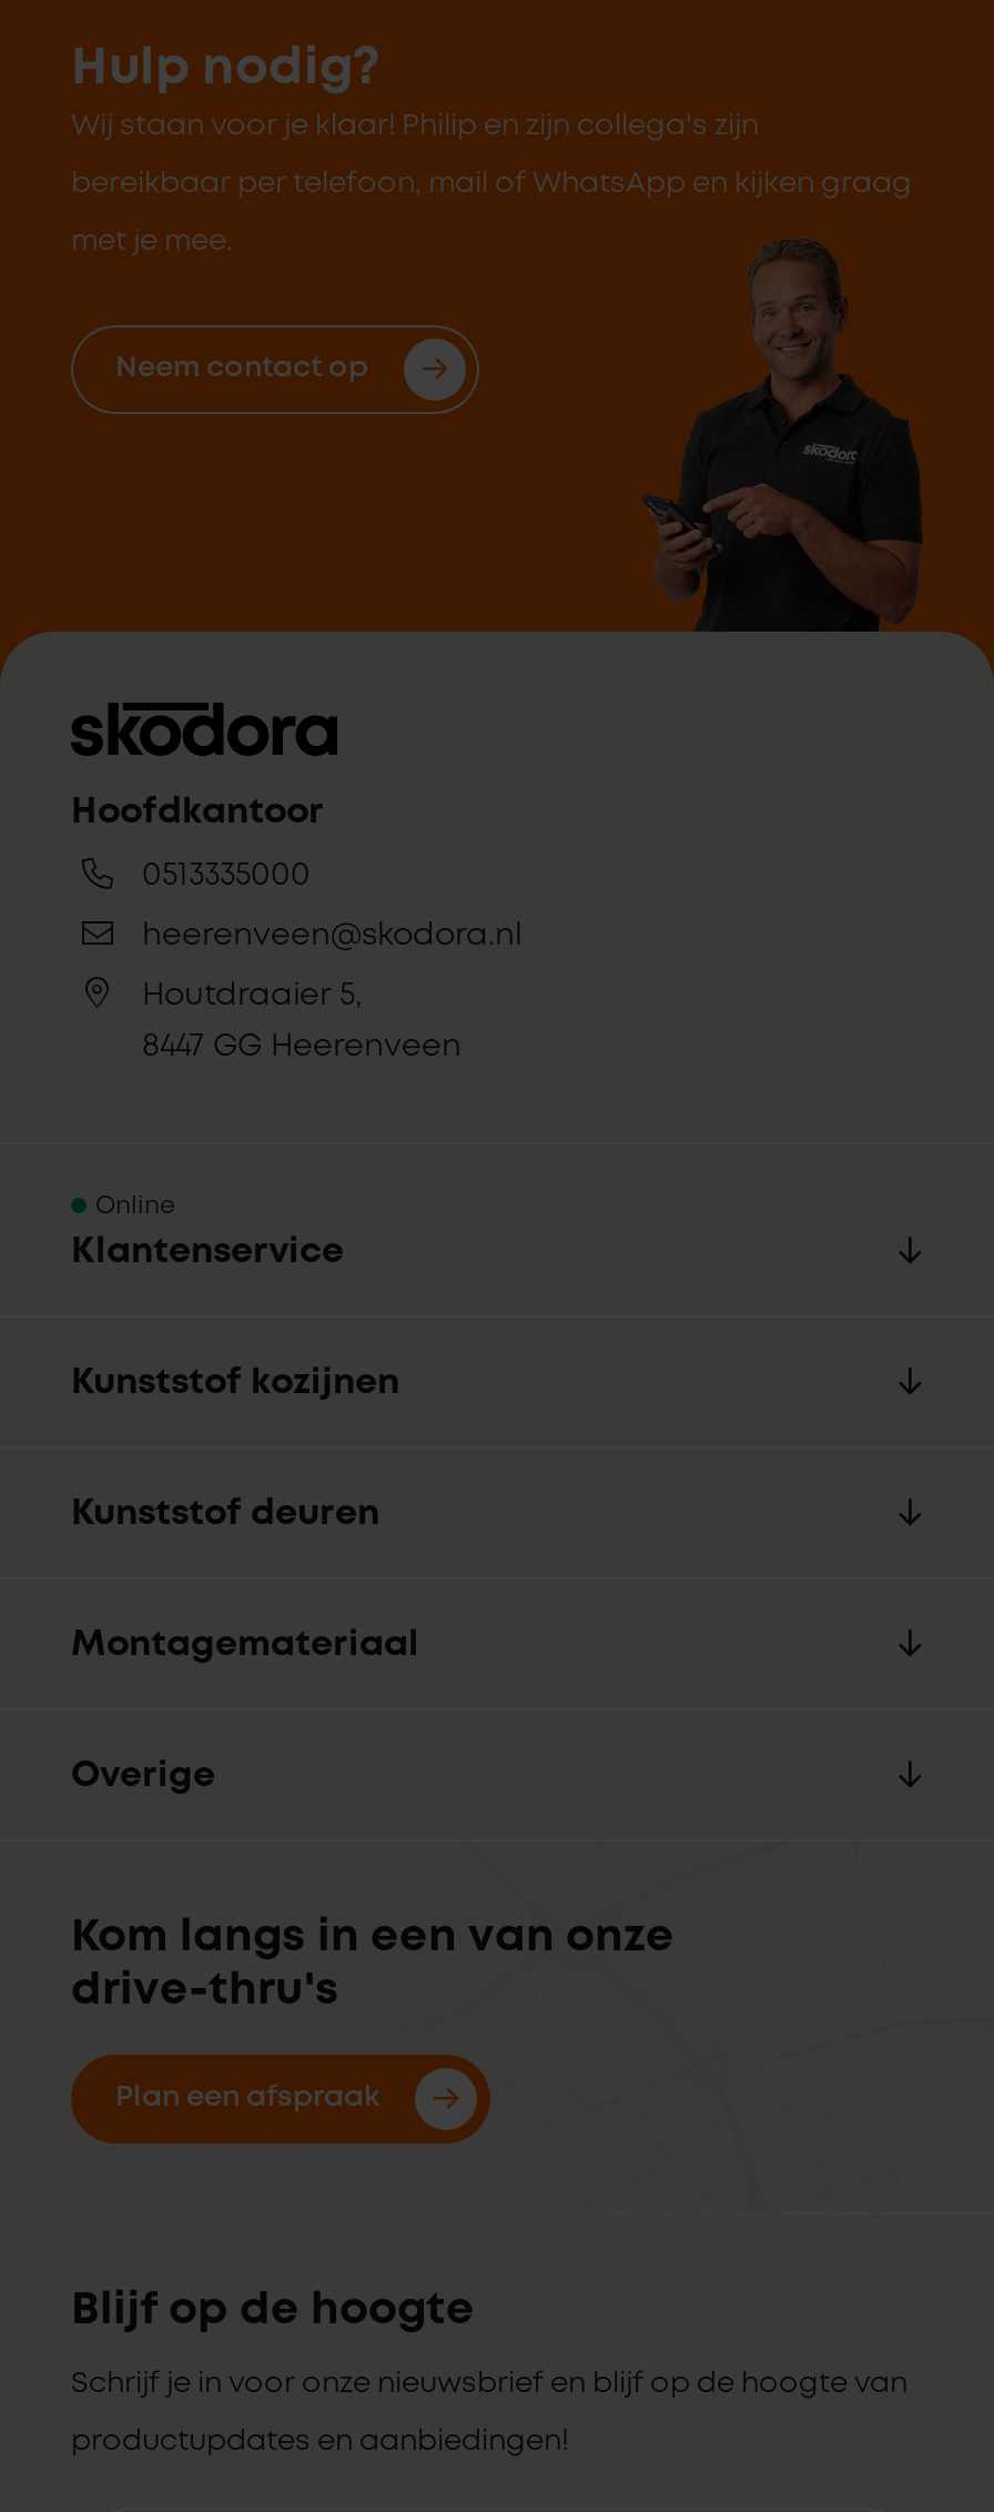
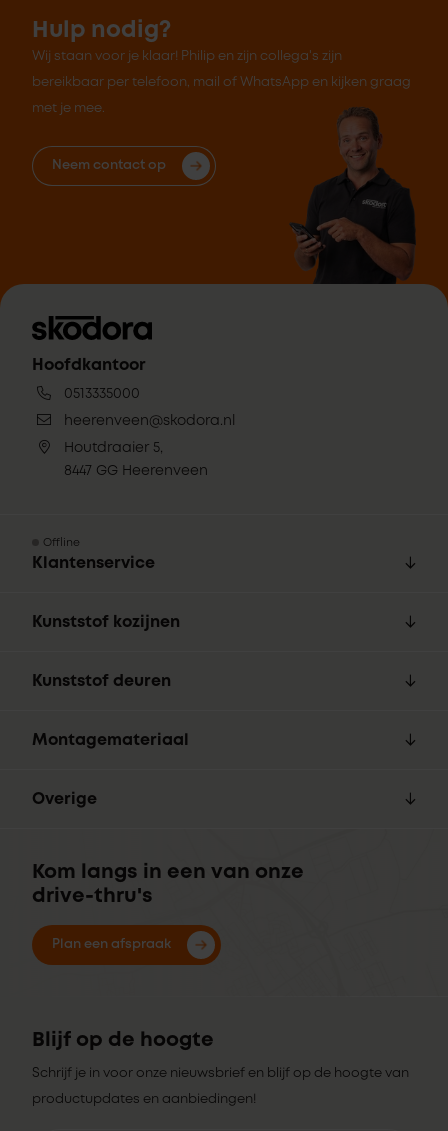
- Online
+ Offline
